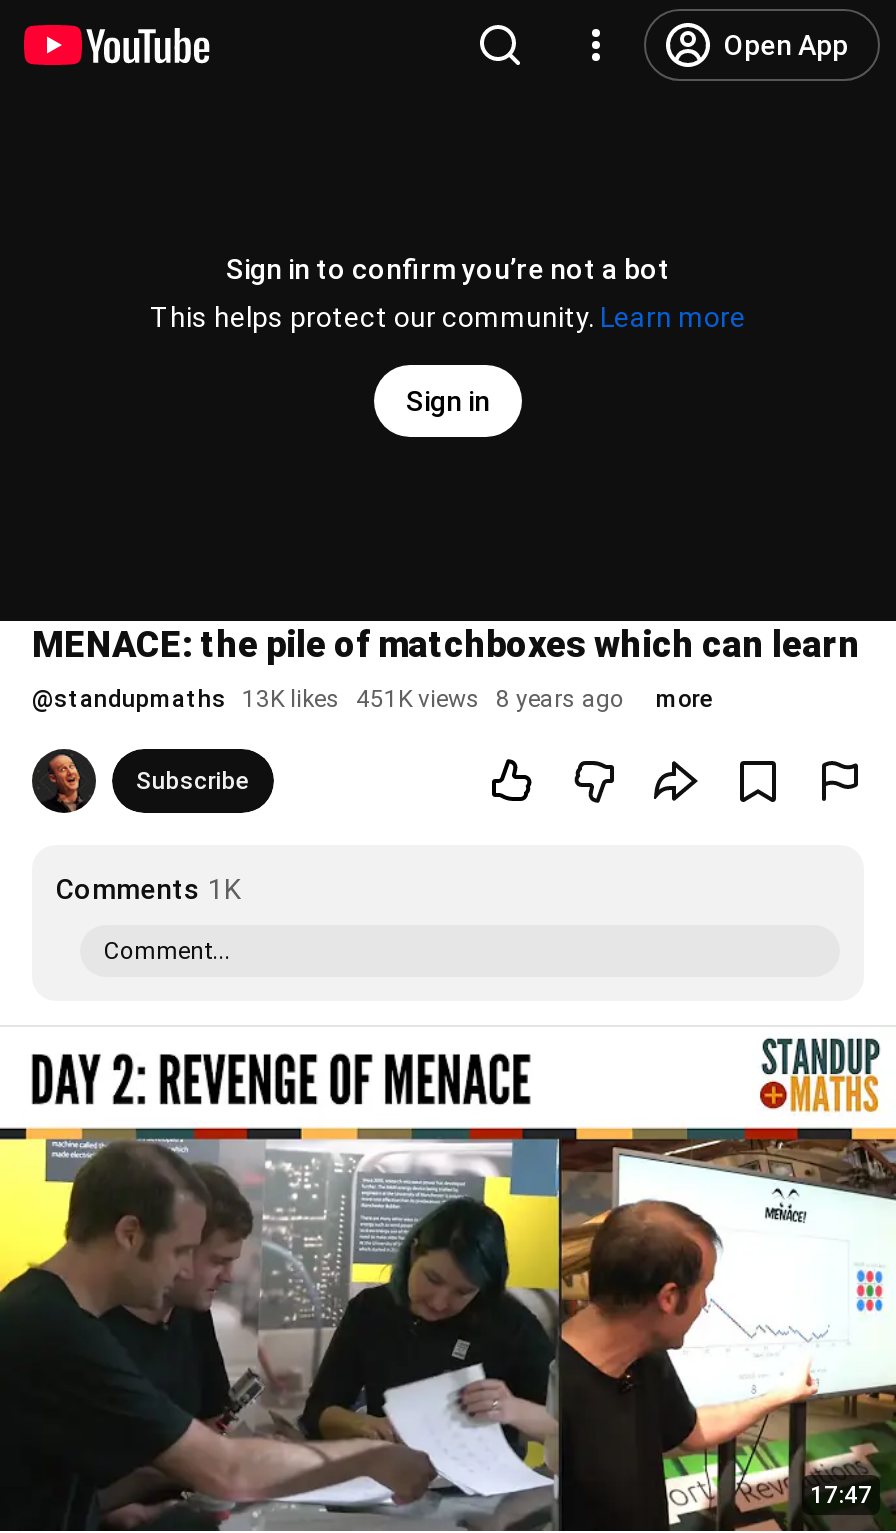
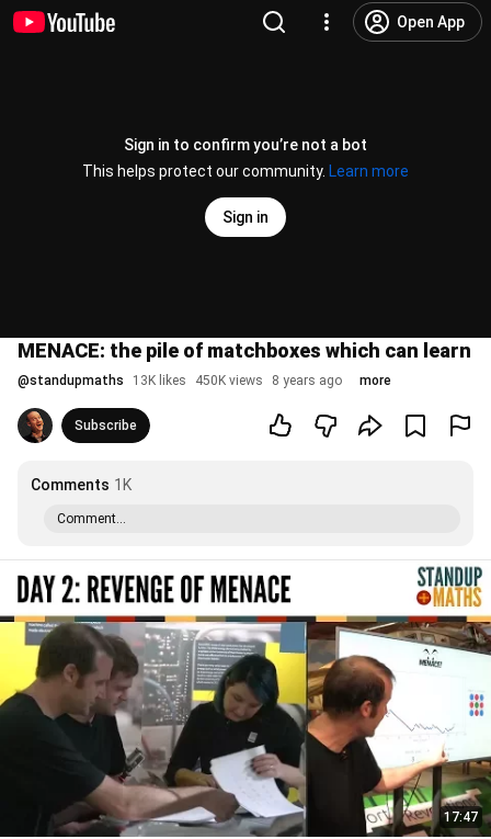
- @standupmaths 13K likes 451K views 8 years ago
+ @standupmaths 13K likes 450K views 8 years ago
